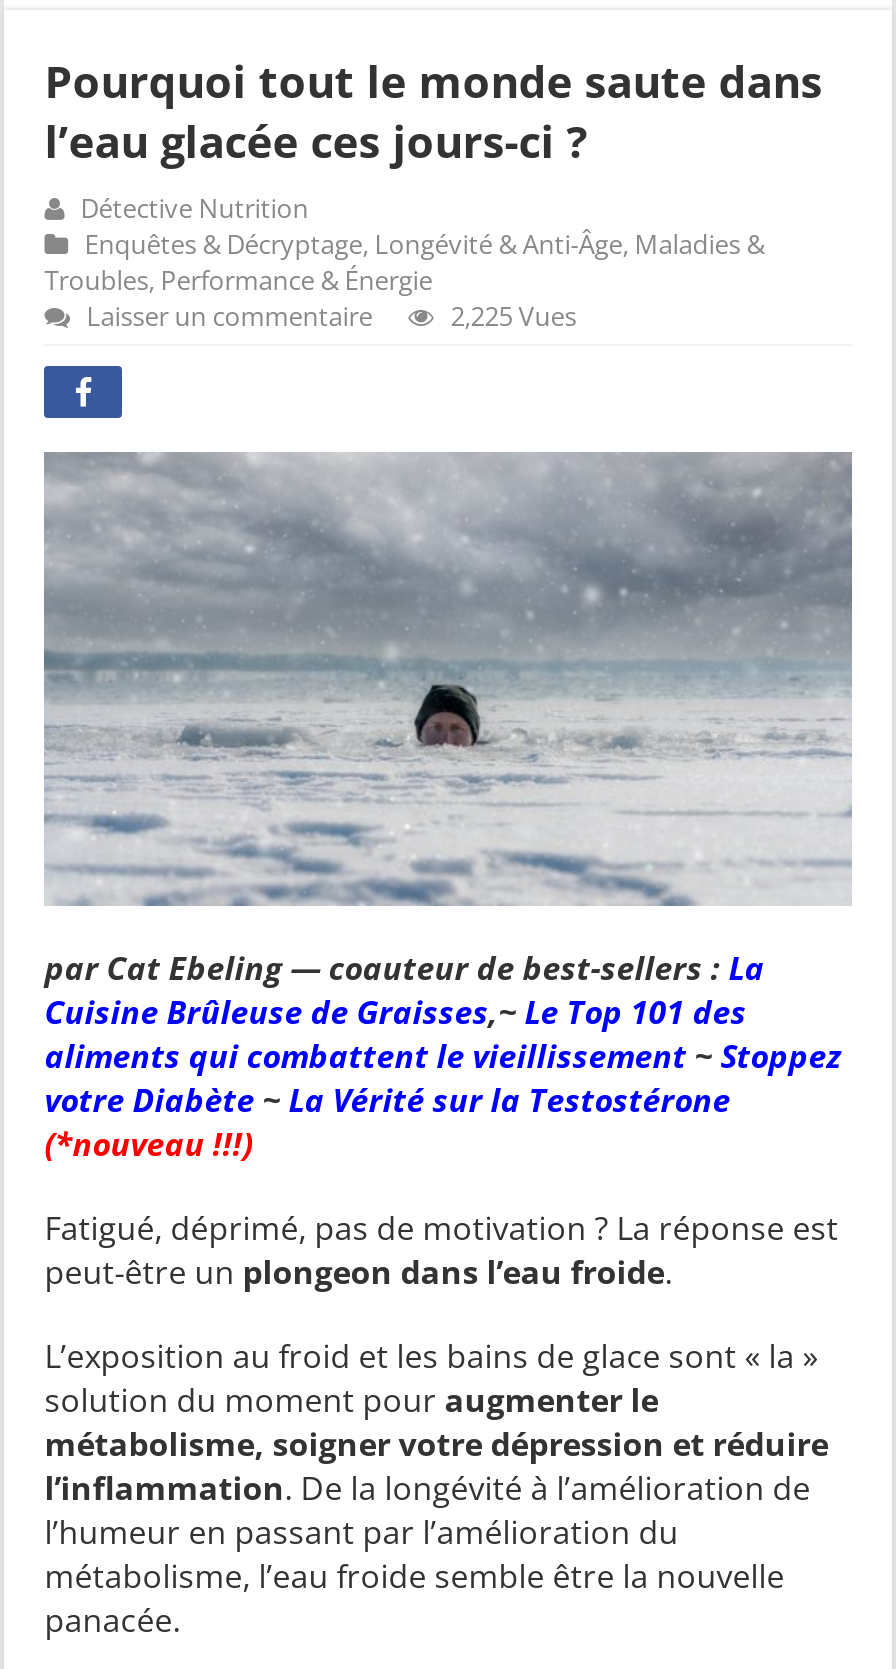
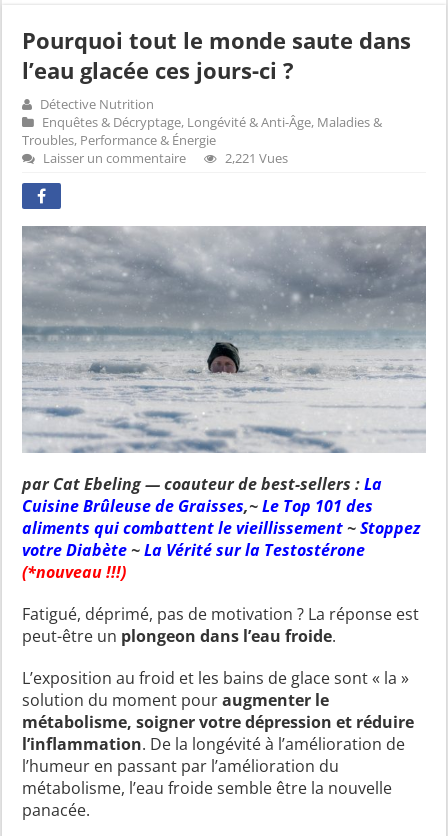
- 2,225 Vues
+ 2,221 Vues
